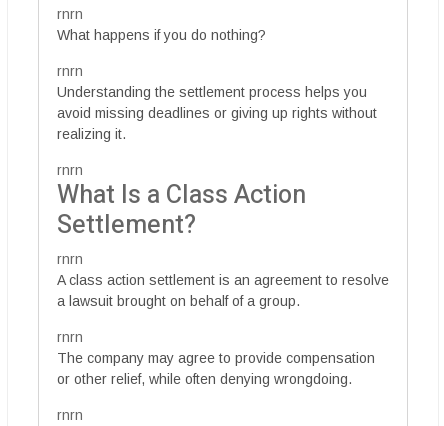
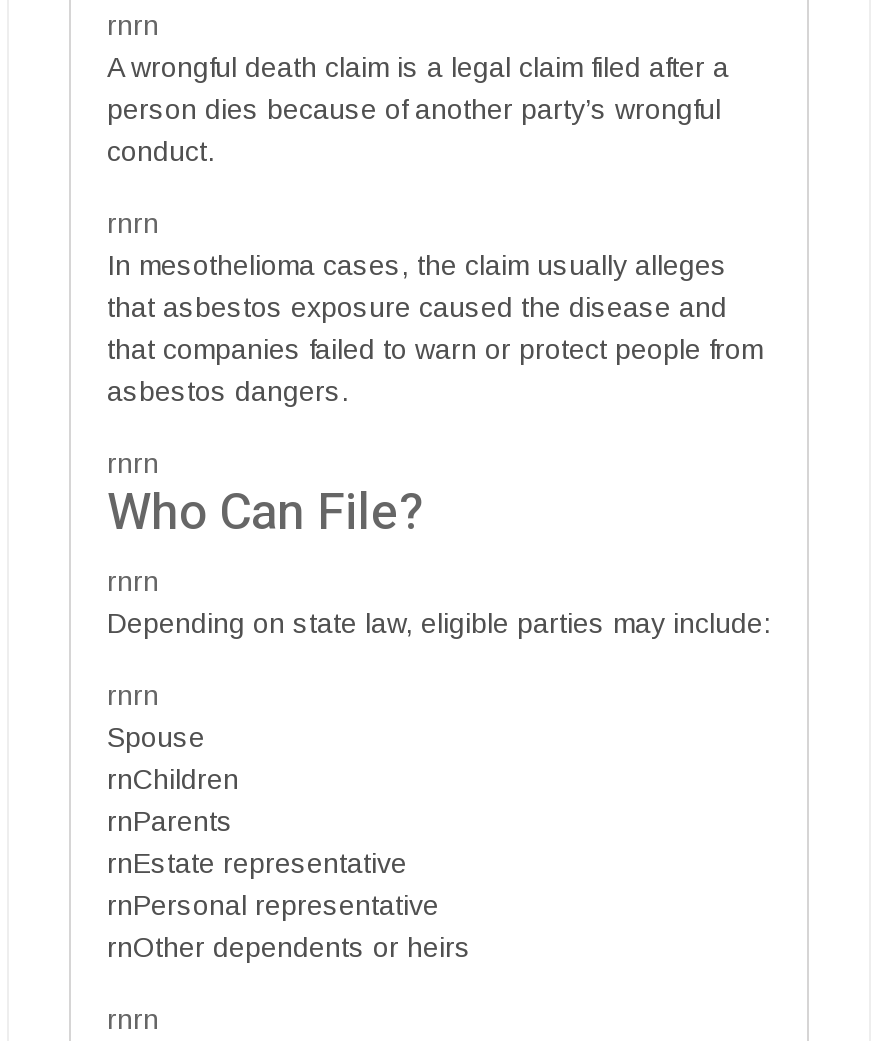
- What happens if you do nothing?
+ A wrongful death claim is a legal claim filed after a
+ person dies because of another party’s wrongful
+ conduct.

- Understanding the settlement process helps you
- avoid missing deadlines or giving up rights without
- realizing it.
+ In mesothelioma cases, the claim usually alleges
+ that asbestos exposure caused the disease and
+ that companies failed to warn or protect people from
+ asbestos dangers.

- What Is a Class Action
- Settlement?
+ Who Can File?

- A class action settlement is an agreement to resolve
- a lawsuit brought on behalf of a group.
+ Depending on state law, eligible parties may include:

- The company may agree to provide compensation
- or other relief, while often denying wrongdoing.
+ Spouse
+ rnChildren
+ rnParents
+ rnEstate representative
+ rnPersonal representative
+ rnOther dependents or heirs
